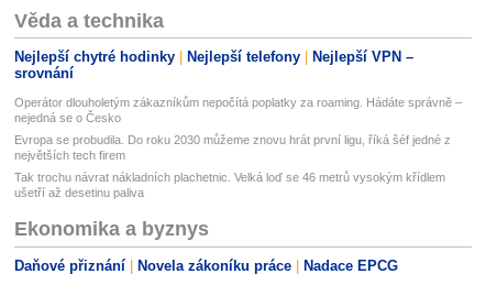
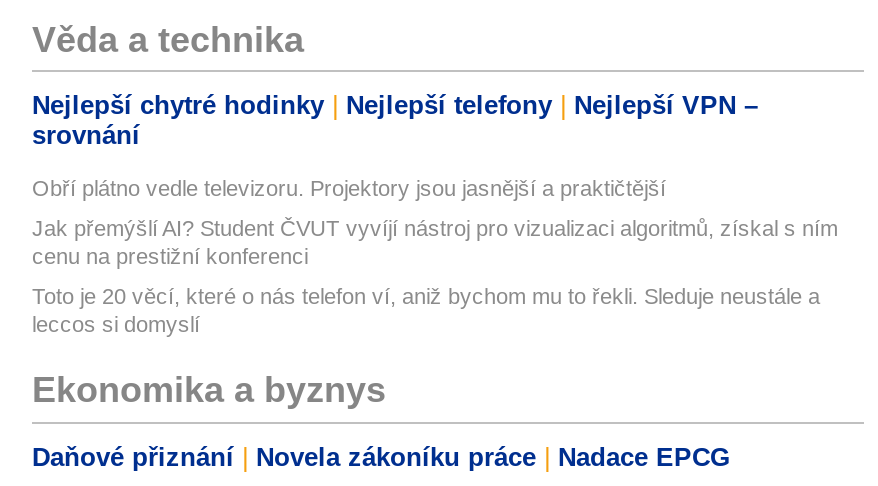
- Operátor dlouholetým zákazníkům nepočítá poplatky za roaming. Hádáte správně –
- nejedná se o Česko
+ Obří plátno vedle televizoru. Projektory jsou jasnější a praktičtější

- Evropa se probudila. Do roku 2030 můžeme znovu hrát první ligu, říká šéf jedné z
- největších tech firem
+ Jak přemýšlí AI? Student ČVUT vyvíjí nástroj pro vizualizaci algoritmů, získal s ním
+ cenu na prestižní konferenci

- Tak trochu návrat nákladních plachetnic. Velká loď se 46 metrů vysokým křídlem
- ušetří až desetinu paliva
+ Toto je 20 věcí, které o nás telefon ví, aniž bychom mu to řekli. Sleduje neustále a
+ leccos si domyslí
